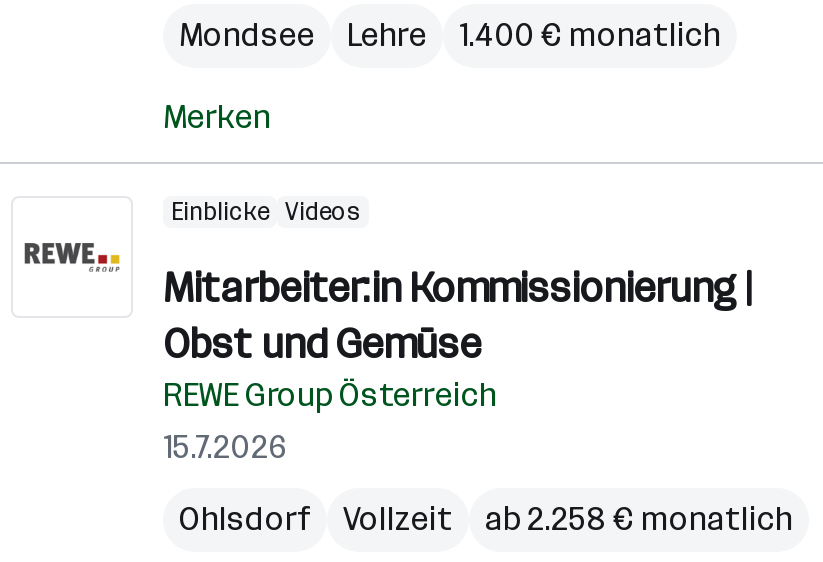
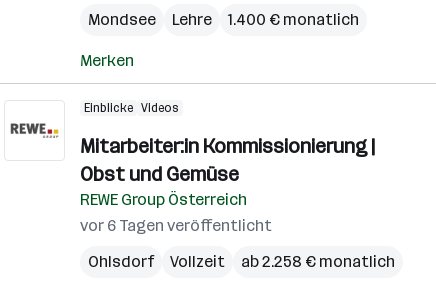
- 15.7.2026
+ vor 6 Tagen veröffentlicht
